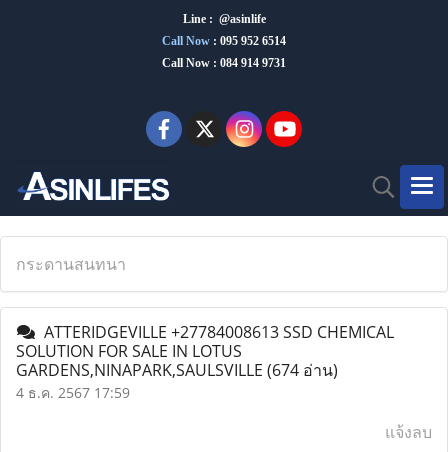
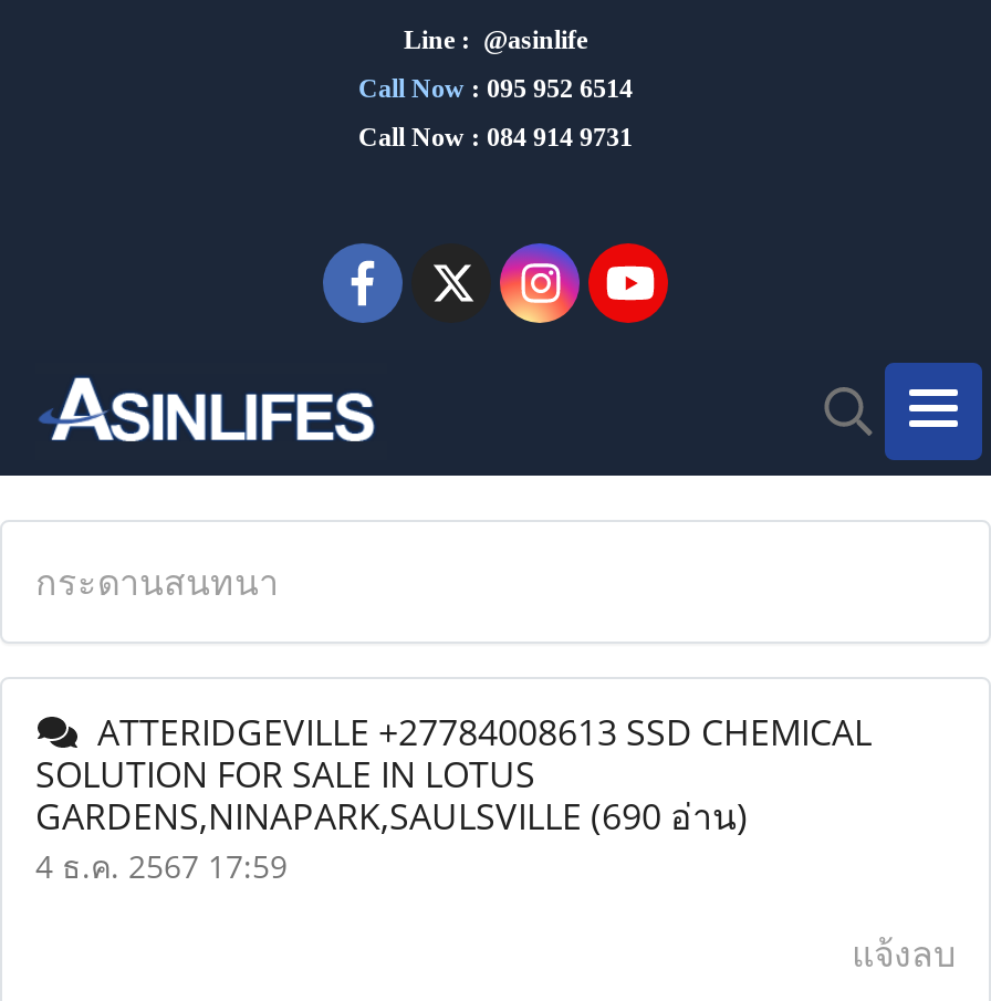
- GARDENS,NINAPARK,SAULSVILLE (674 อ่าน)
+ GARDENS,NINAPARK,SAULSVILLE (690 อ่าน)
